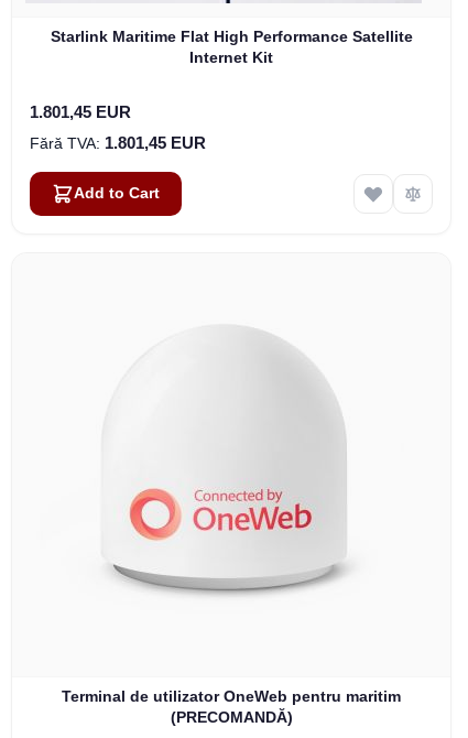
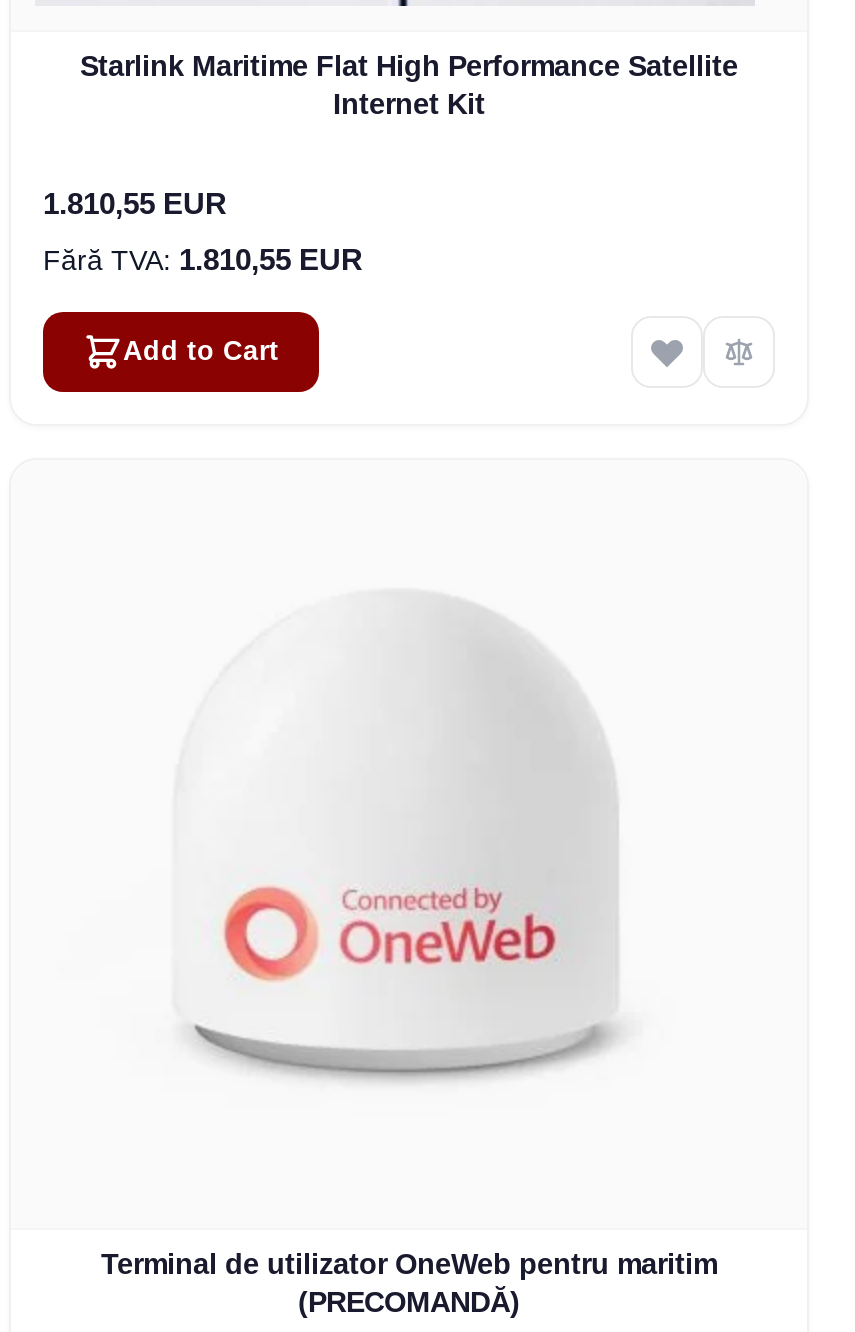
- 1.801,45 EUR
+ 1.810,55 EUR

- 1.801,45 EUR
+ 1.810,55 EUR
